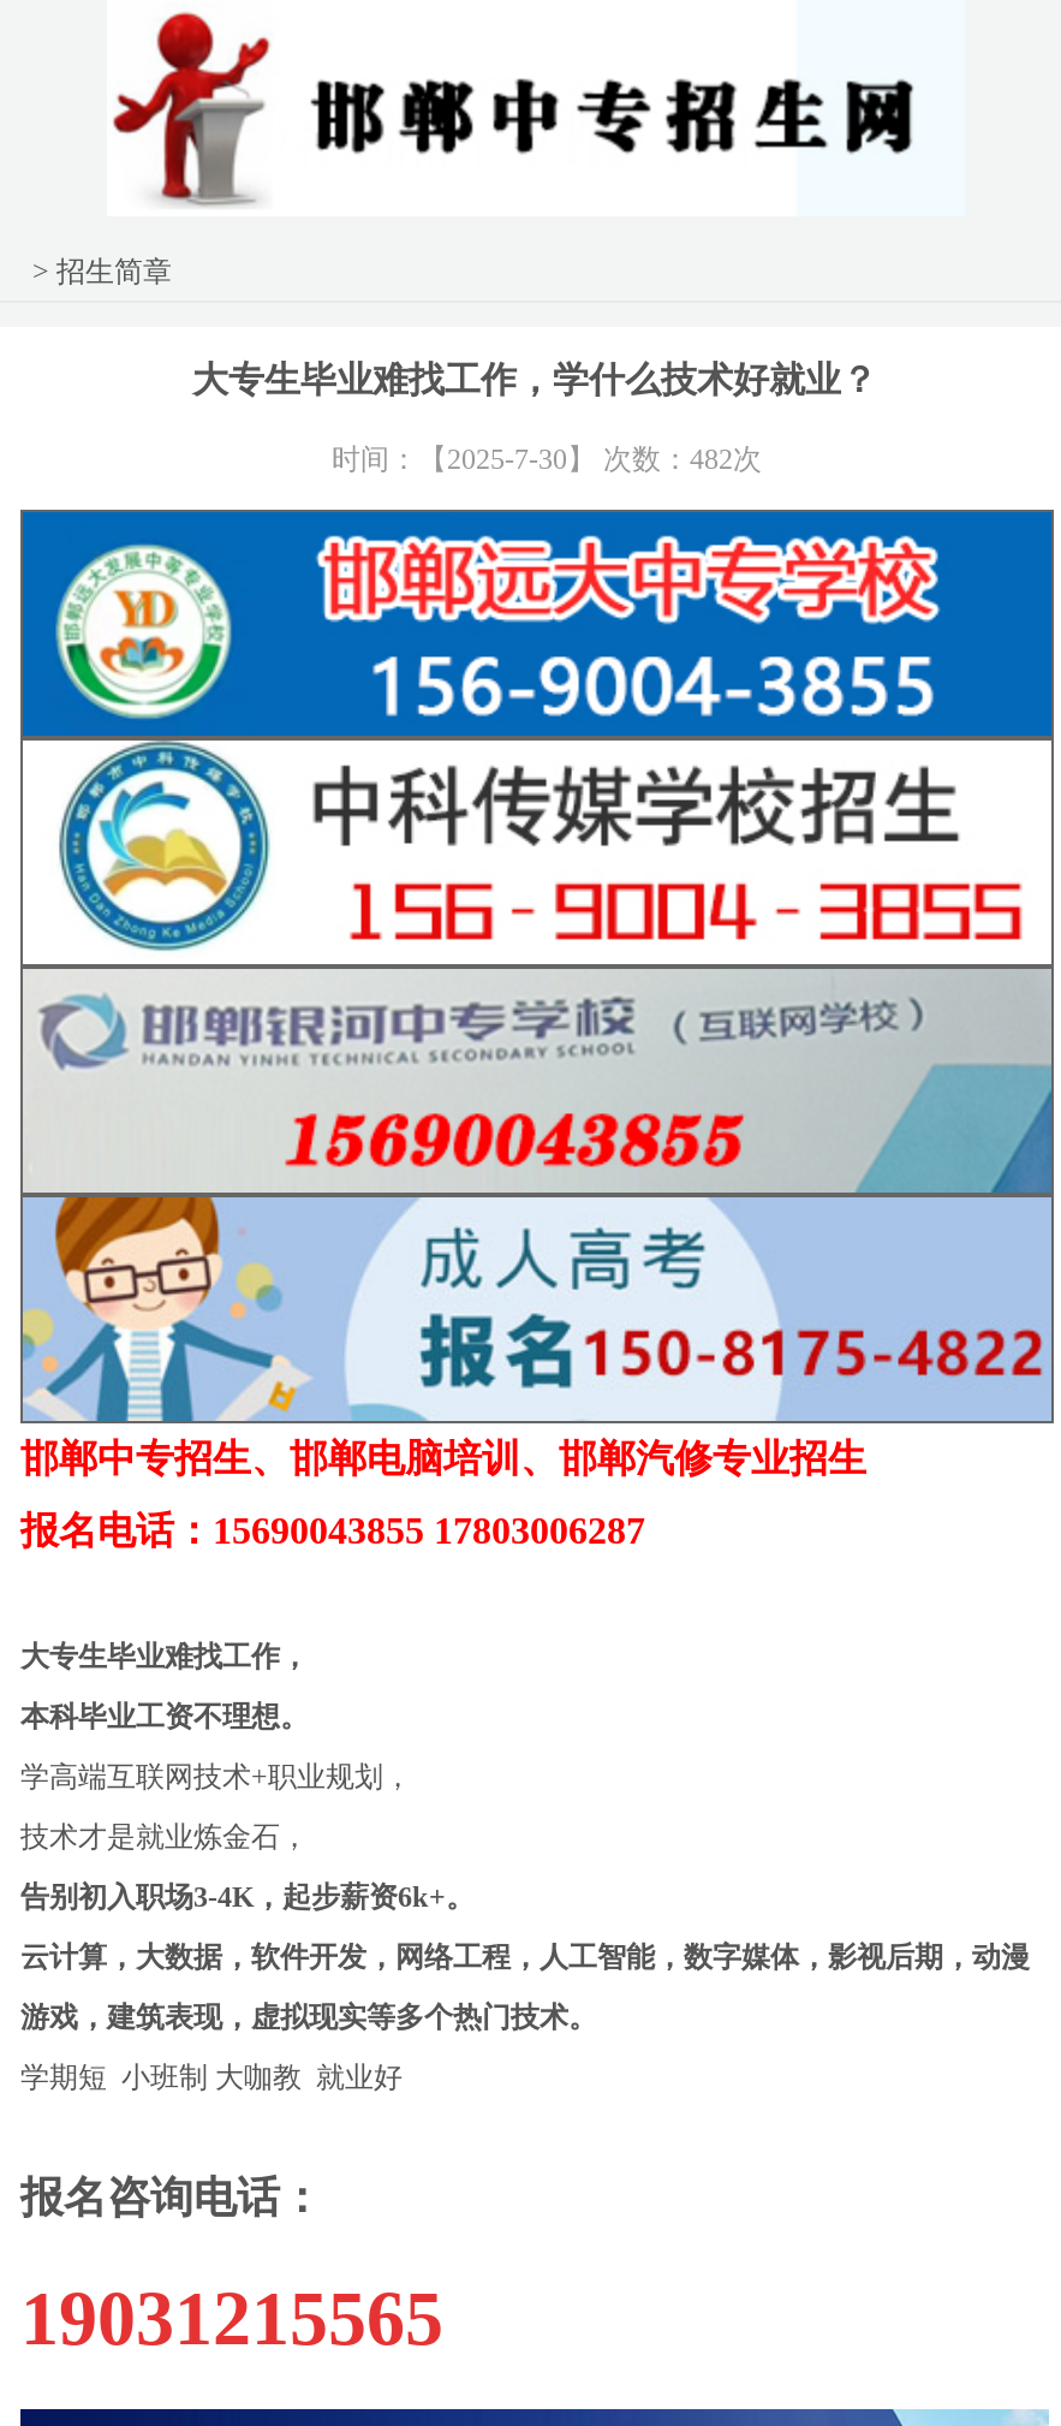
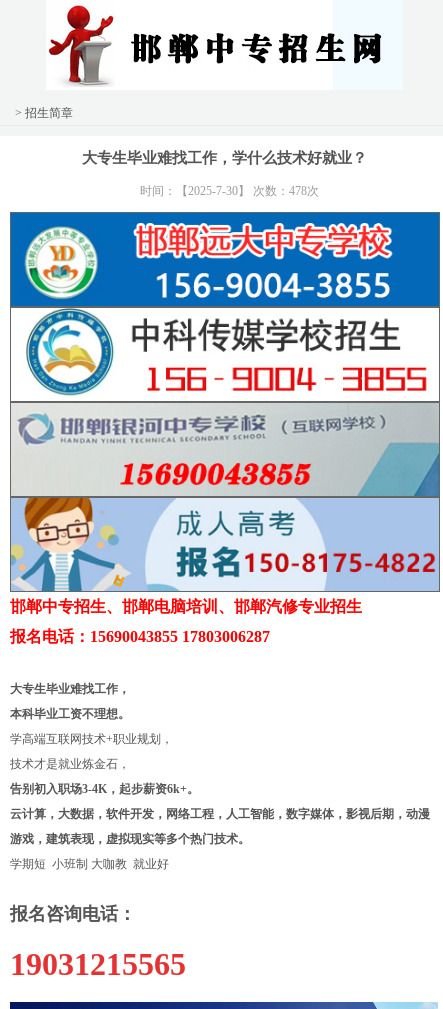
- 时间：【2025-7-30】 次数：482次
+ 时间：【2025-7-30】 次数：478次
